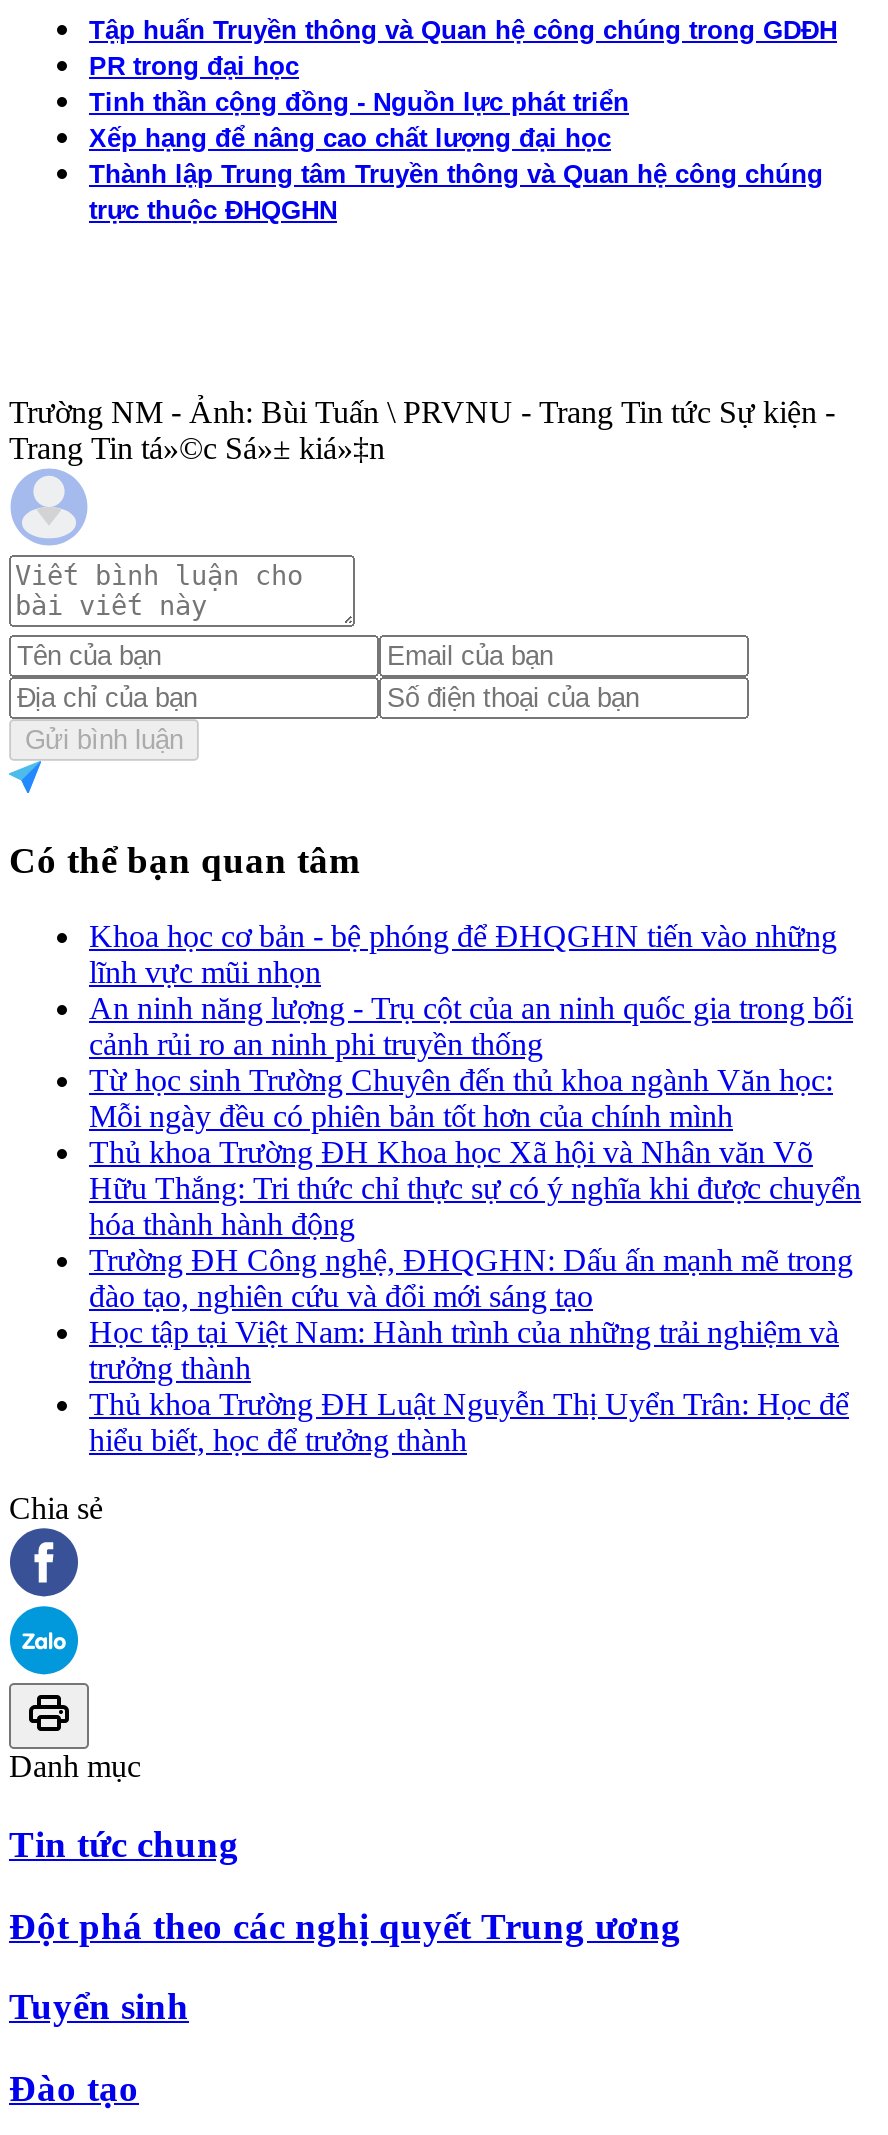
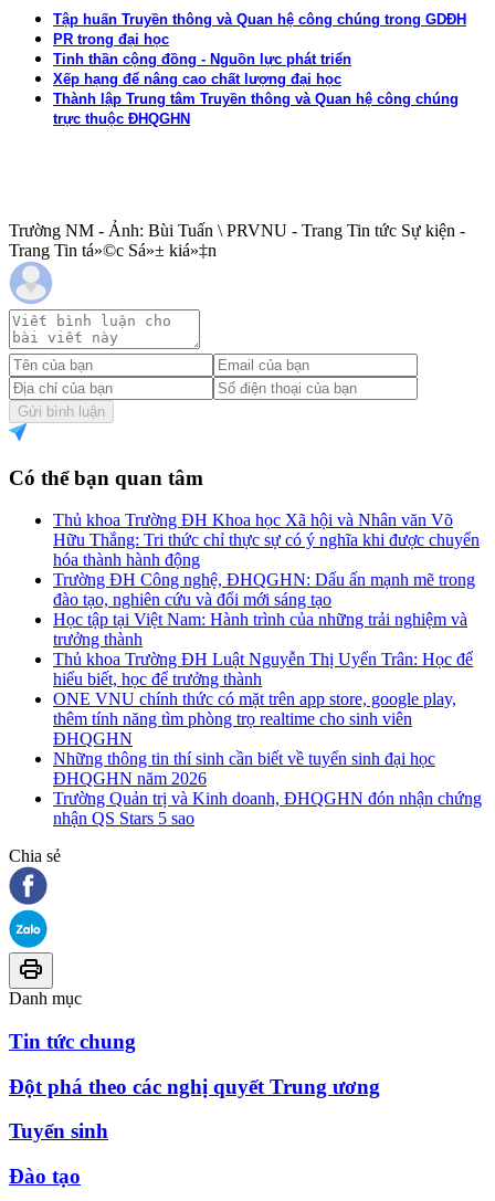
- Khoa học cơ bản - bệ phóng để ĐHQGHN tiến vào những
- lĩnh vực mũi nhọn
- An ninh năng lượng - Trụ cột của an ninh quốc gia trong bối
- cảnh rủi ro an ninh phi truyền thống
- Từ học sinh Trường Chuyên đến thủ khoa ngành Văn học:
- Mỗi ngày đều có phiên bản tốt hơn của chính mình

moved up: Thủ khoa Trường ĐH Khoa học Xã hội và Nhân văn Võ | Hữu Thắng: Tri thức chỉ thực sự có ý nghĩa khi được chuyển | hóa thành hành động | ... | Thủ khoa Trường ĐH Luật Nguyễn Thị Uyển Trân: Học để | hiểu biết, học để trưởng thành

+ ONE VNU chính thức có mặt trên app store, google play,
+ thêm tính năng tìm phòng trọ realtime cho sinh viên
+ ĐHQGHN
+ Những thông tin thí sinh cần biết về tuyển sinh đại học
+ ĐHQGHN năm 2026
+ Trường Quản trị và Kinh doanh, ĐHQGHN đón nhận chứng
+ nhận QS Stars 5 sao
